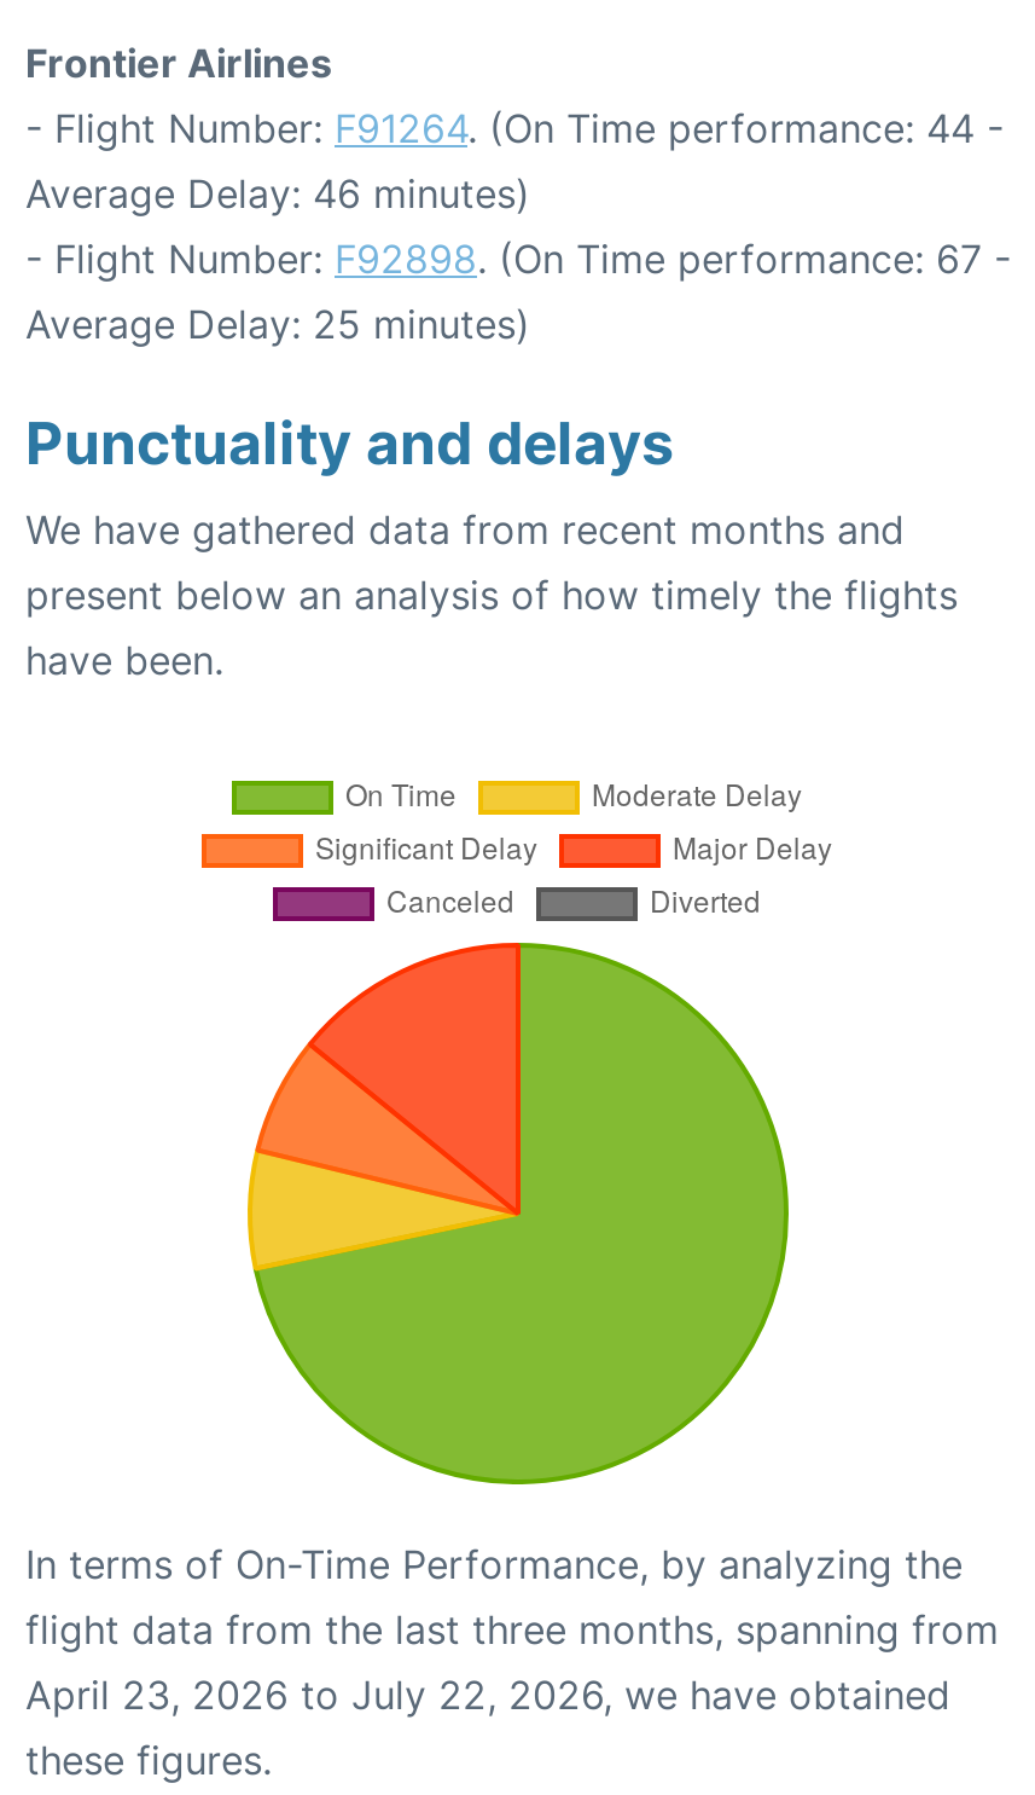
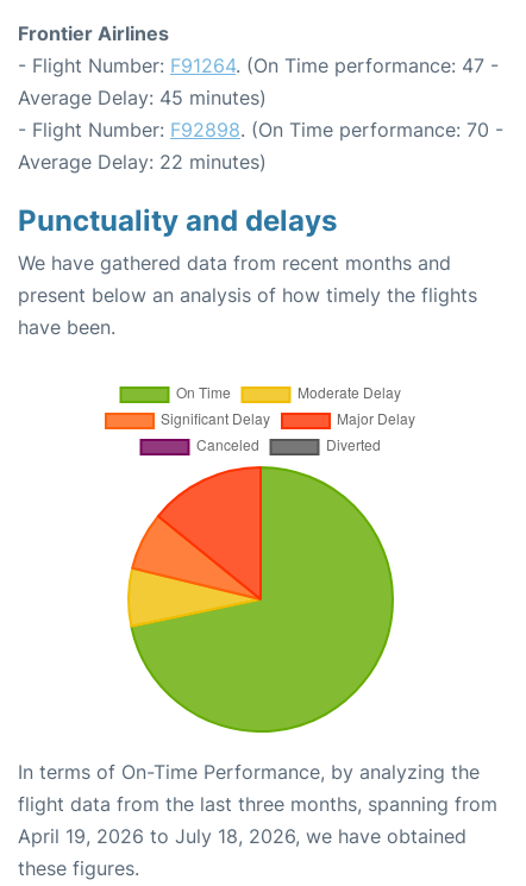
- - Flight Number: F91264. (On Time performance: 44 -
+ - Flight Number: F91264. (On Time performance: 47 -

- Average Delay: 46 minutes)
+ Average Delay: 45 minutes)

- - Flight Number: F92898. (On Time performance: 67 -
+ - Flight Number: F92898. (On Time performance: 70 -

- Average Delay: 25 minutes)
+ Average Delay: 22 minutes)

- April 23, 2026 to July 22, 2026, we have obtained
+ April 19, 2026 to July 18, 2026, we have obtained
